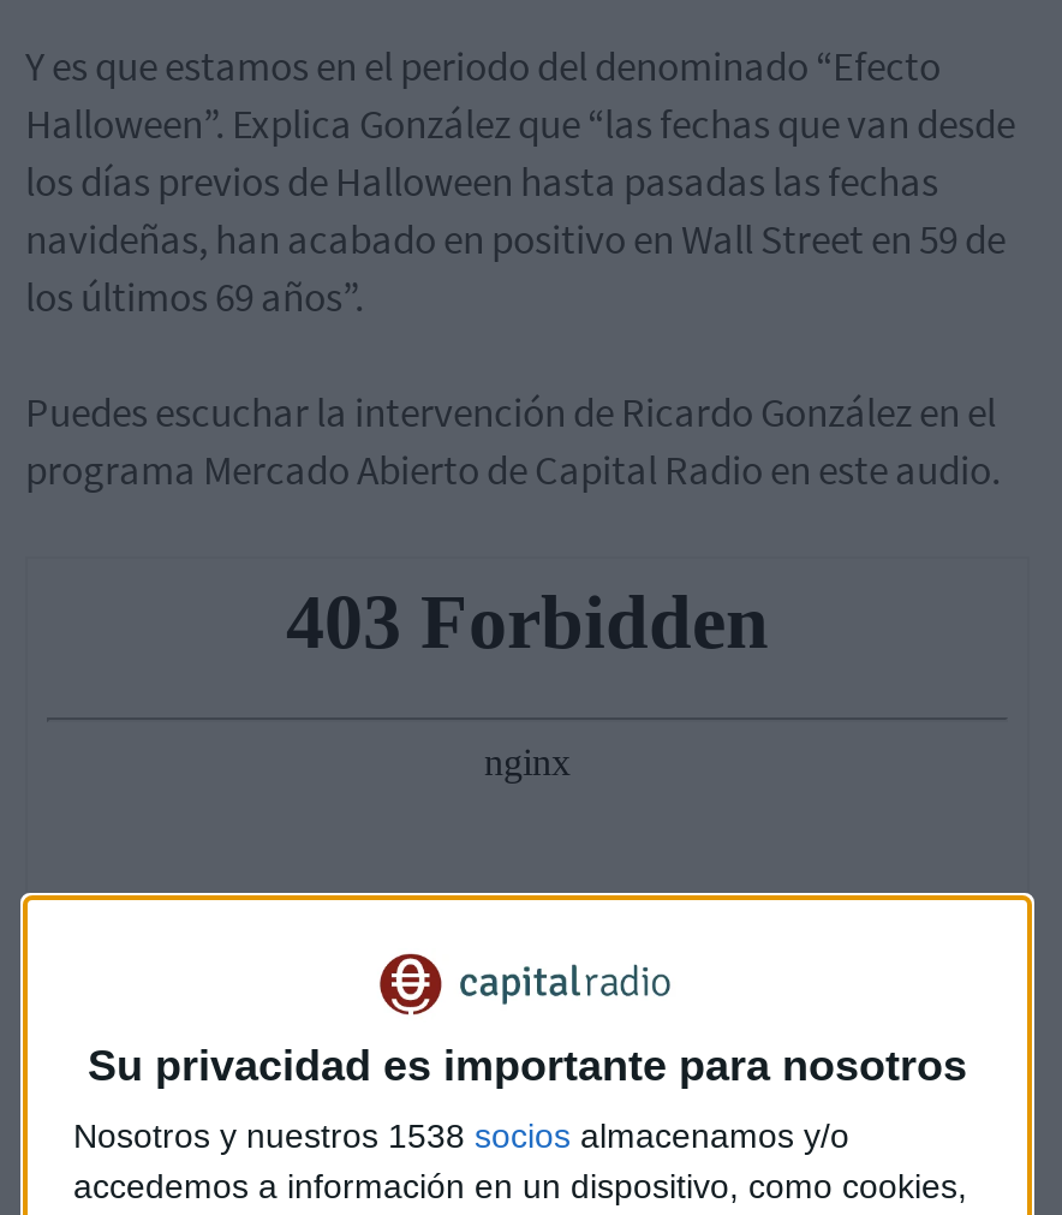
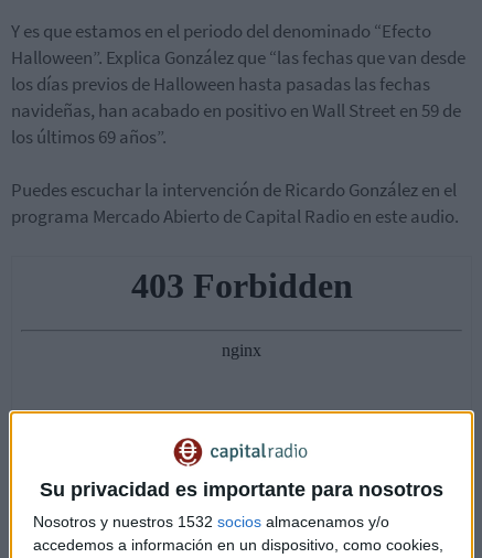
- Nosotros y nuestros 1538 socios almacenamos y/o
+ Nosotros y nuestros 1532 socios almacenamos y/o
